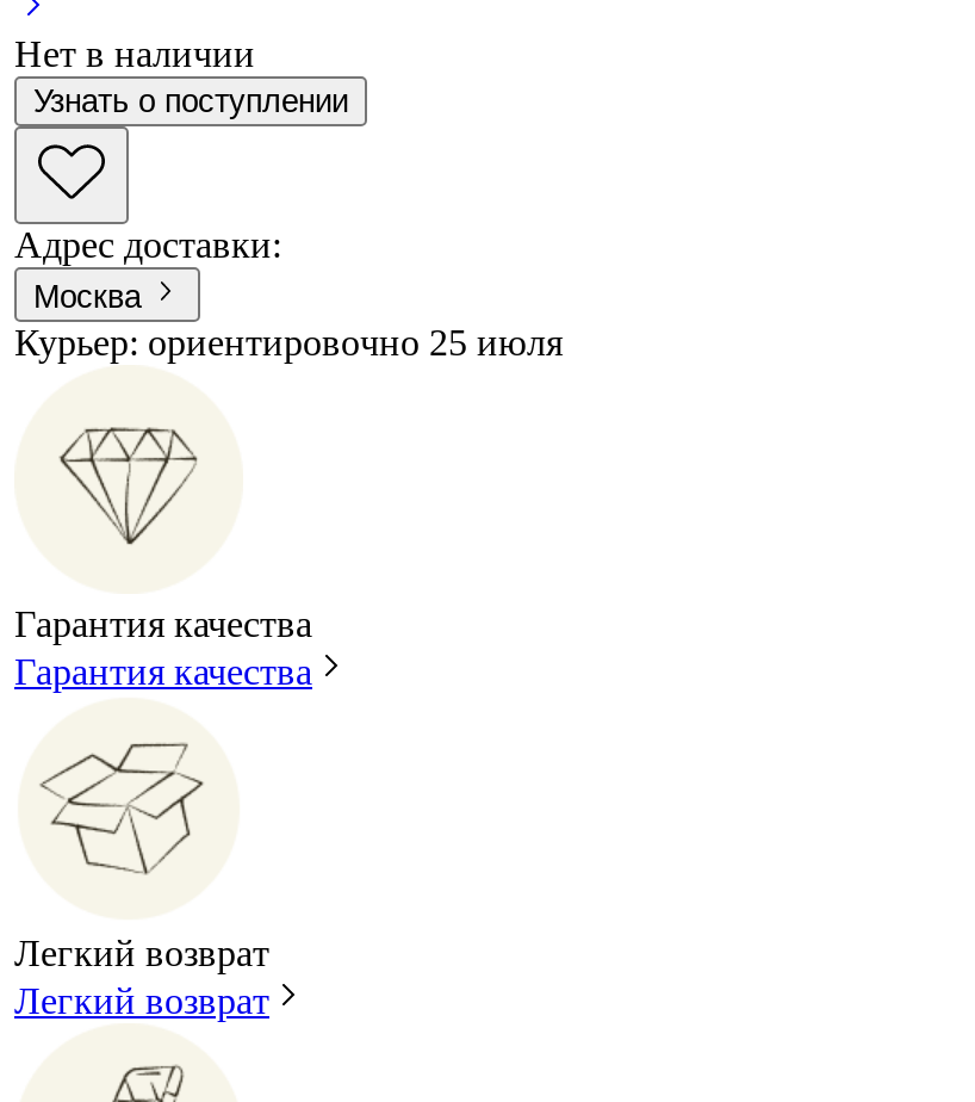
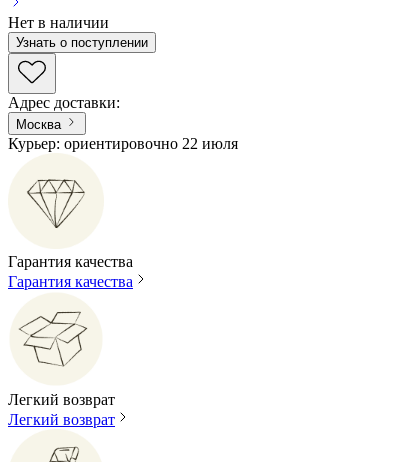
- Курьер: ориентировочно 25 июля
+ Курьер: ориентировочно 22 июля
